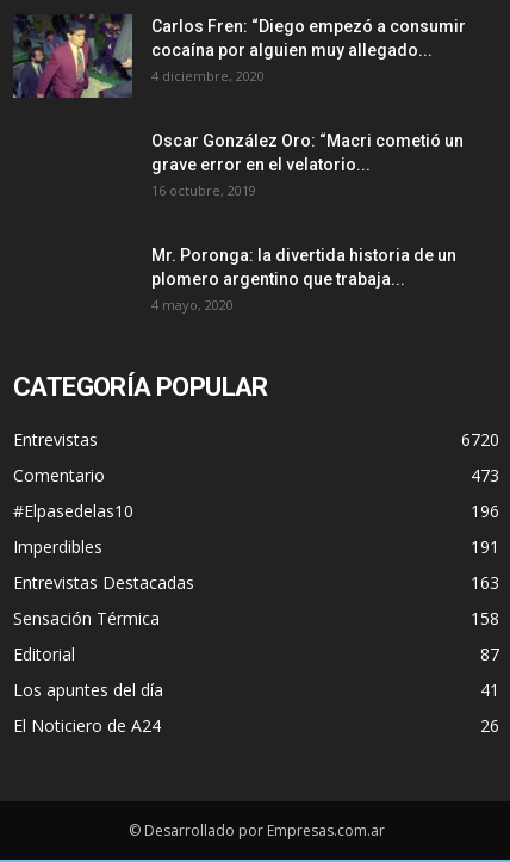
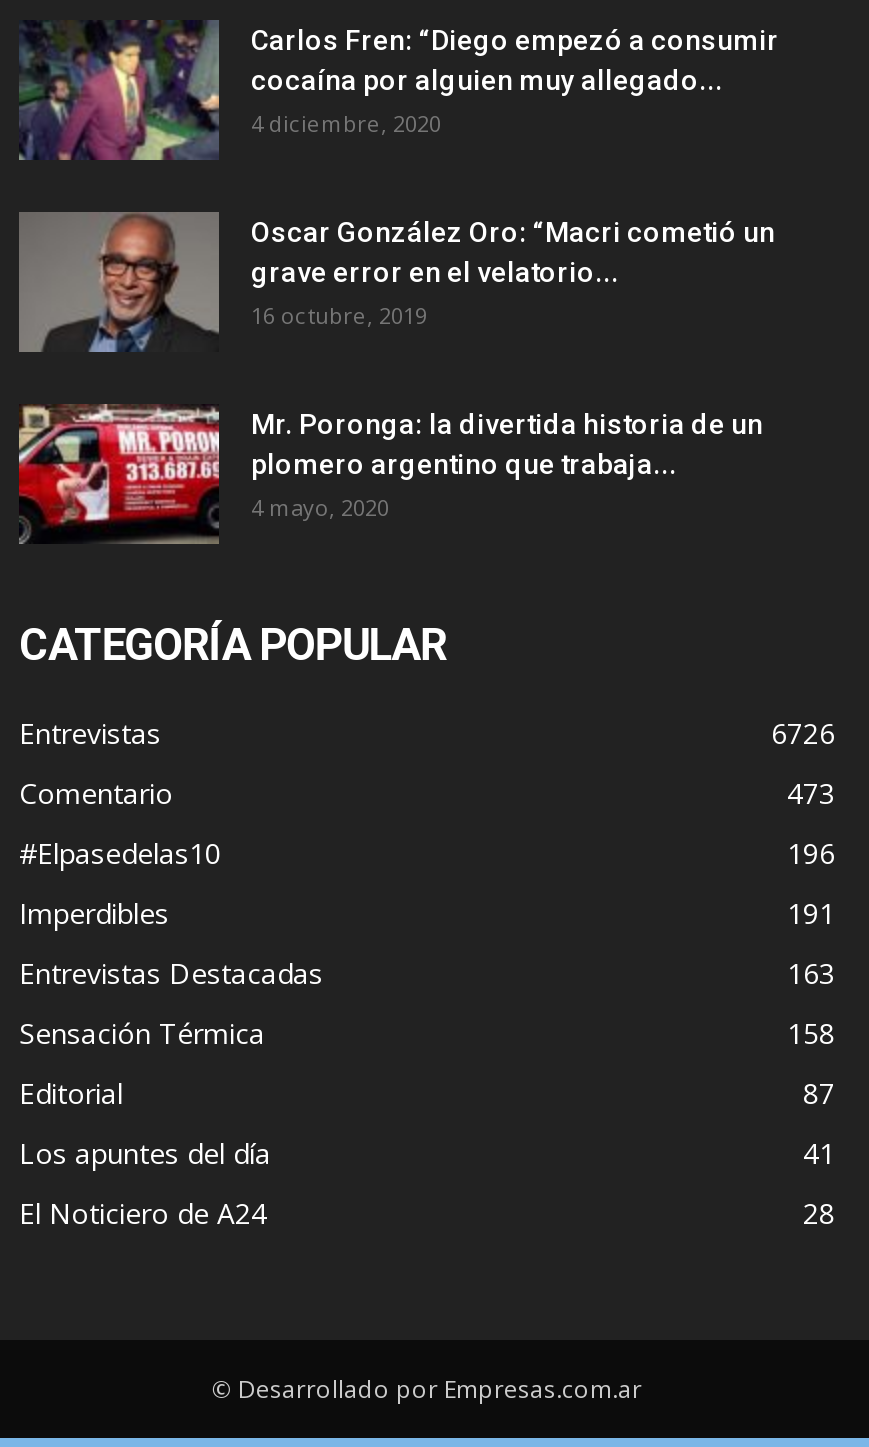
+ [image]

+ [image]

- 6720
+ 6726

- 26
+ 28
